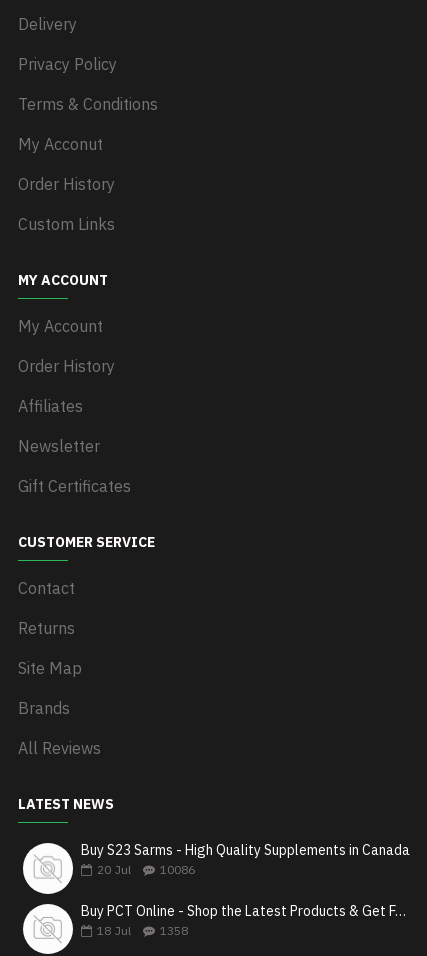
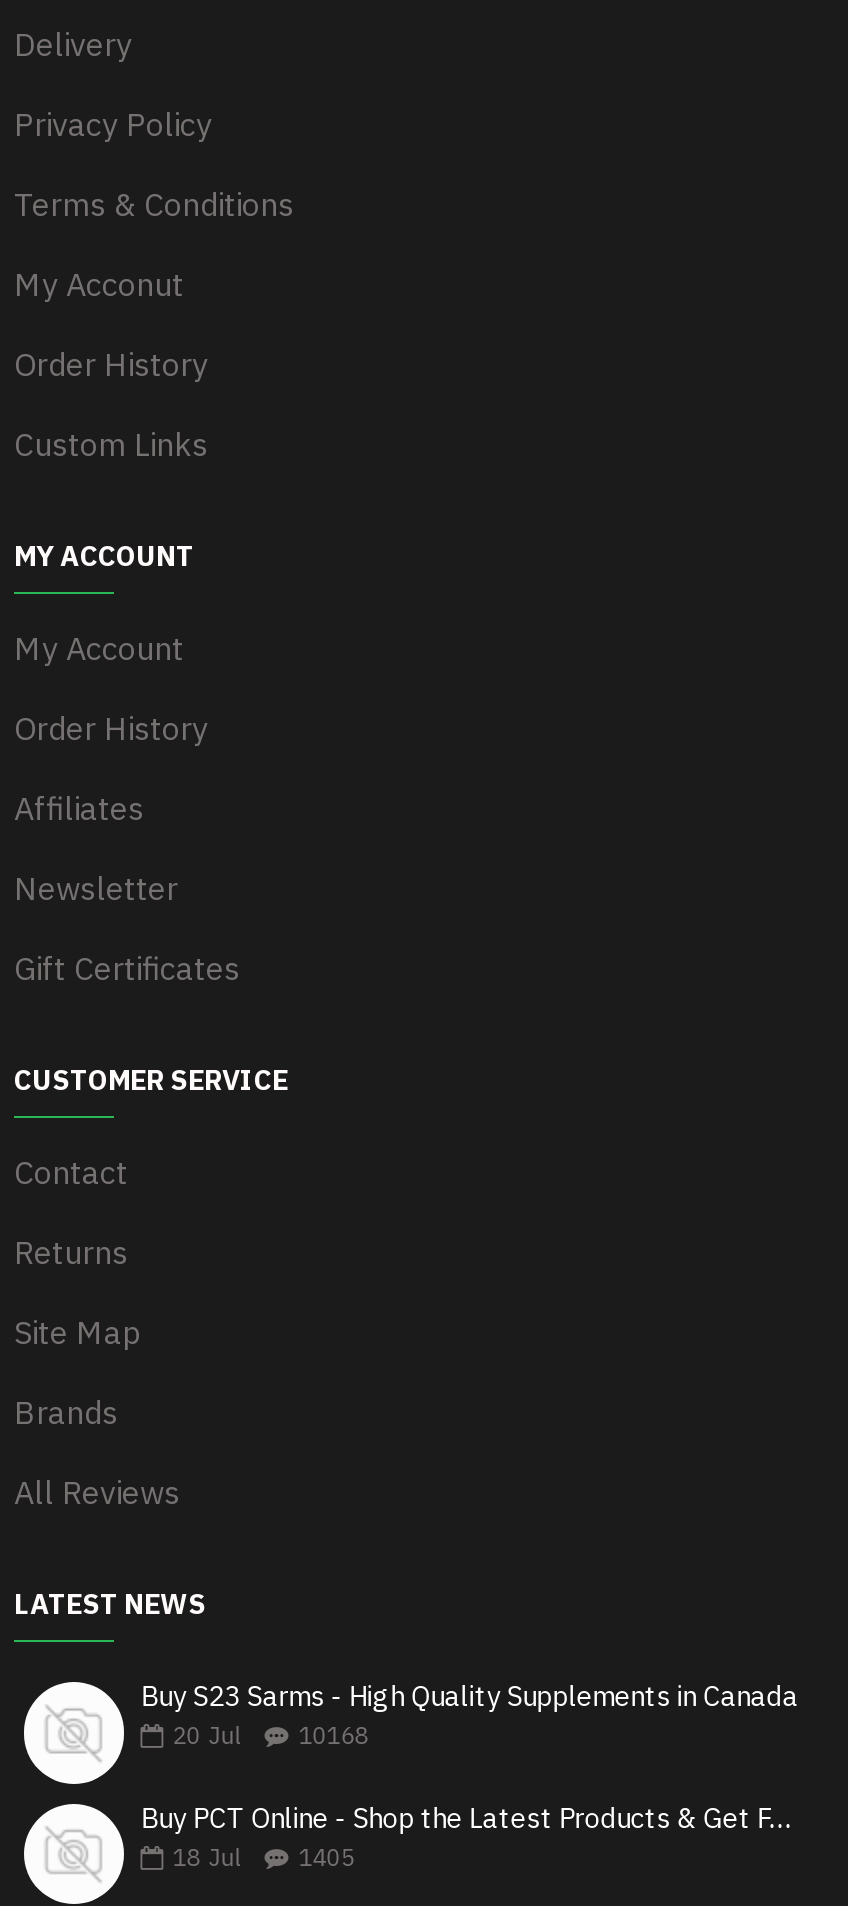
- 20 Jul 10086
+ 20 Jul 10168

- 18 Jul 1358
+ 18 Jul 1405
